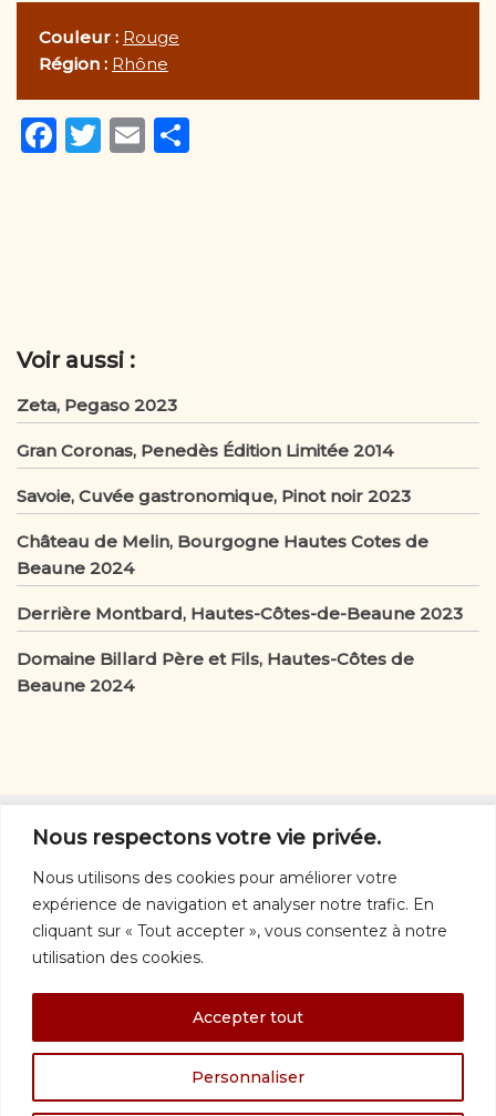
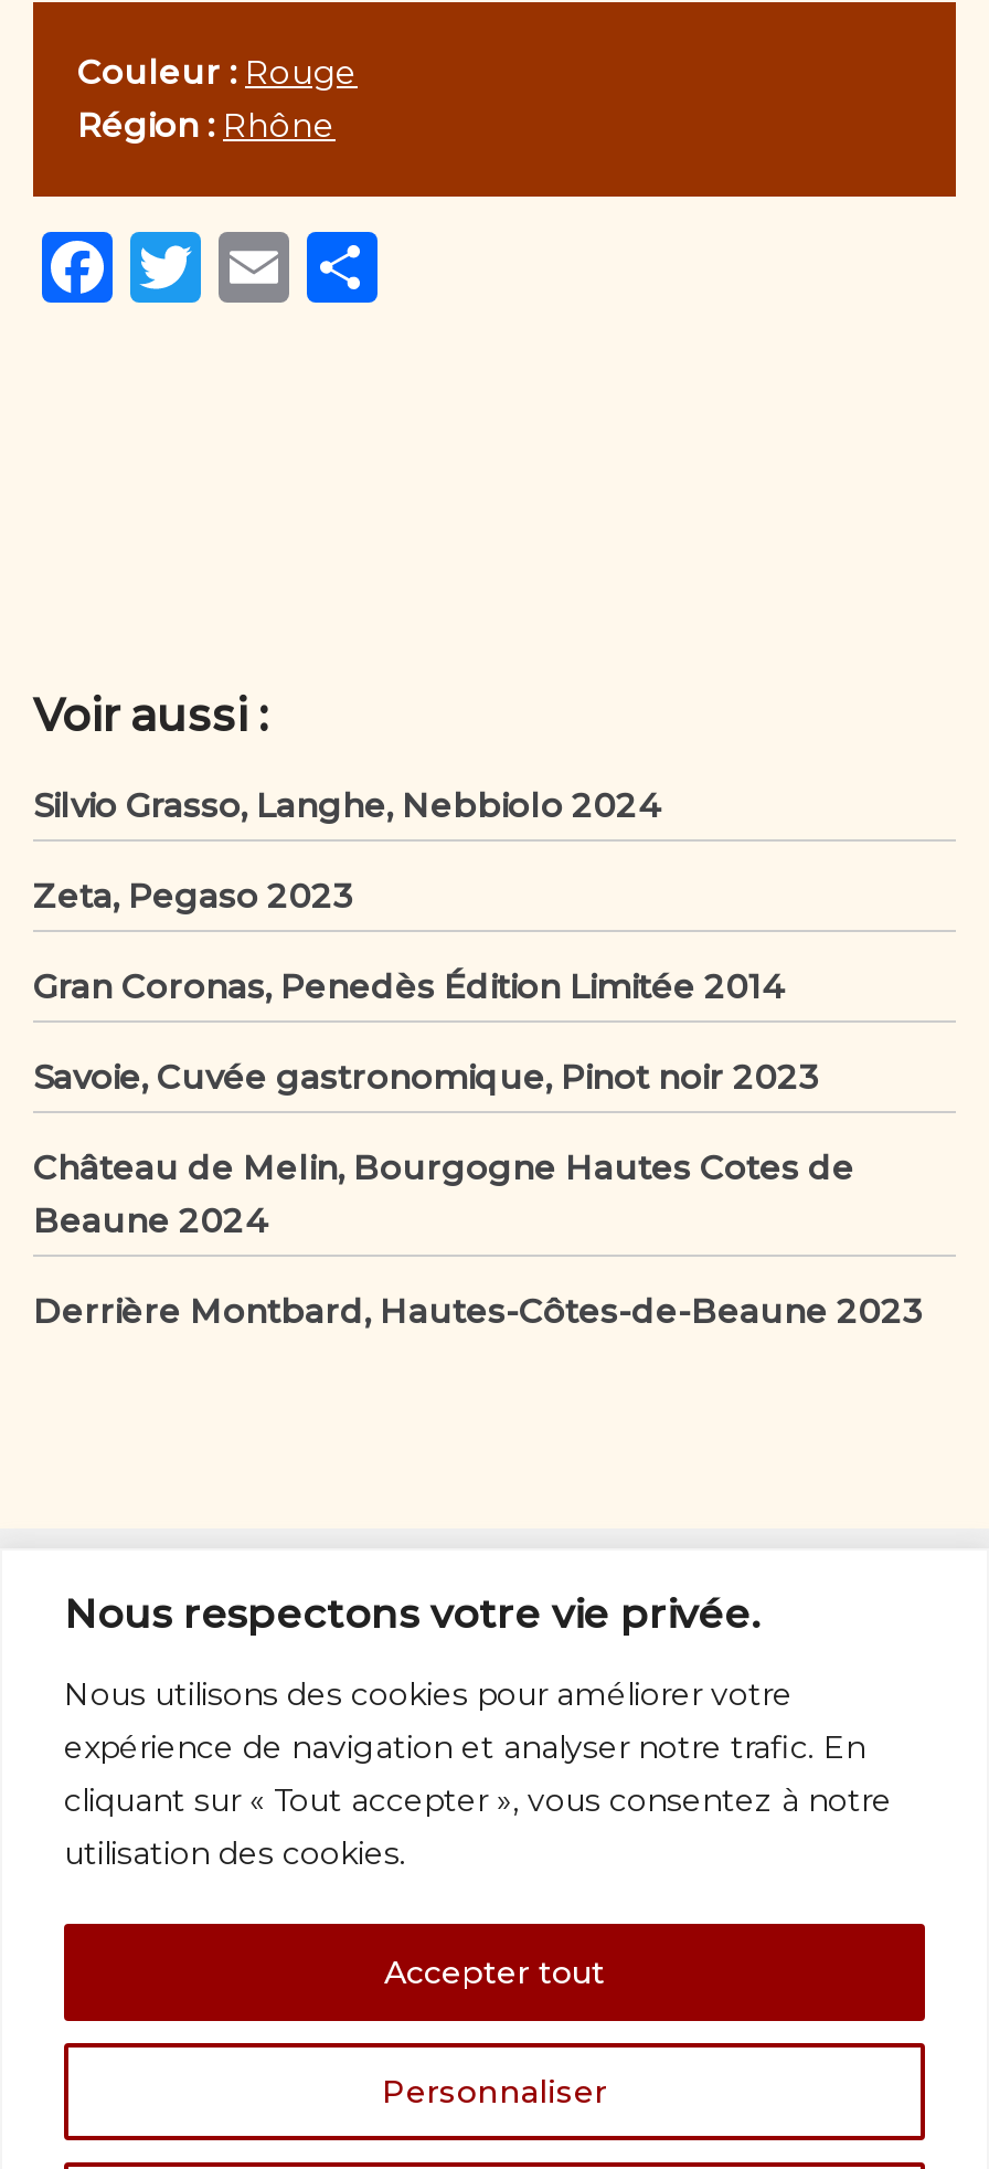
moved down: Zeta, Pegaso 2023 | Gran Coronas, Penedès Édition Limitée 2014 | Savoie, Cuvée gastronomique, Pinot noir 2023 | Château de Melin, Bourgogne Hautes Cotes de | Beaune 2024 | Derrière Montbard, Hautes-Côtes-de-Beaune 2023

+ Silvio Grasso, Langhe, Nebbiolo 2024

- Domaine Billard Père et Fils, Hautes-Côtes de
- Beaune 2024
